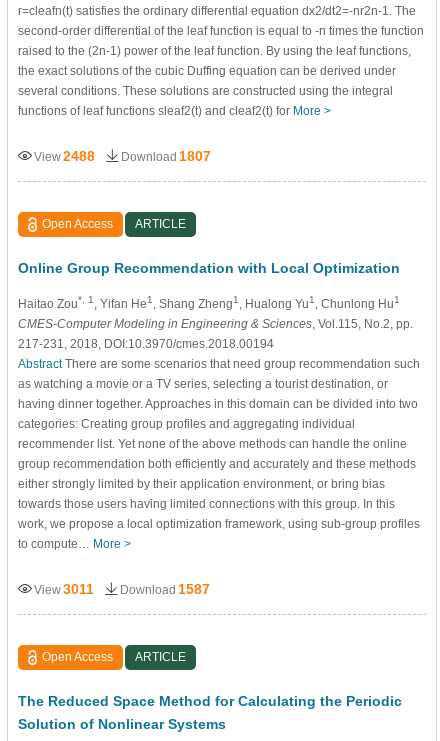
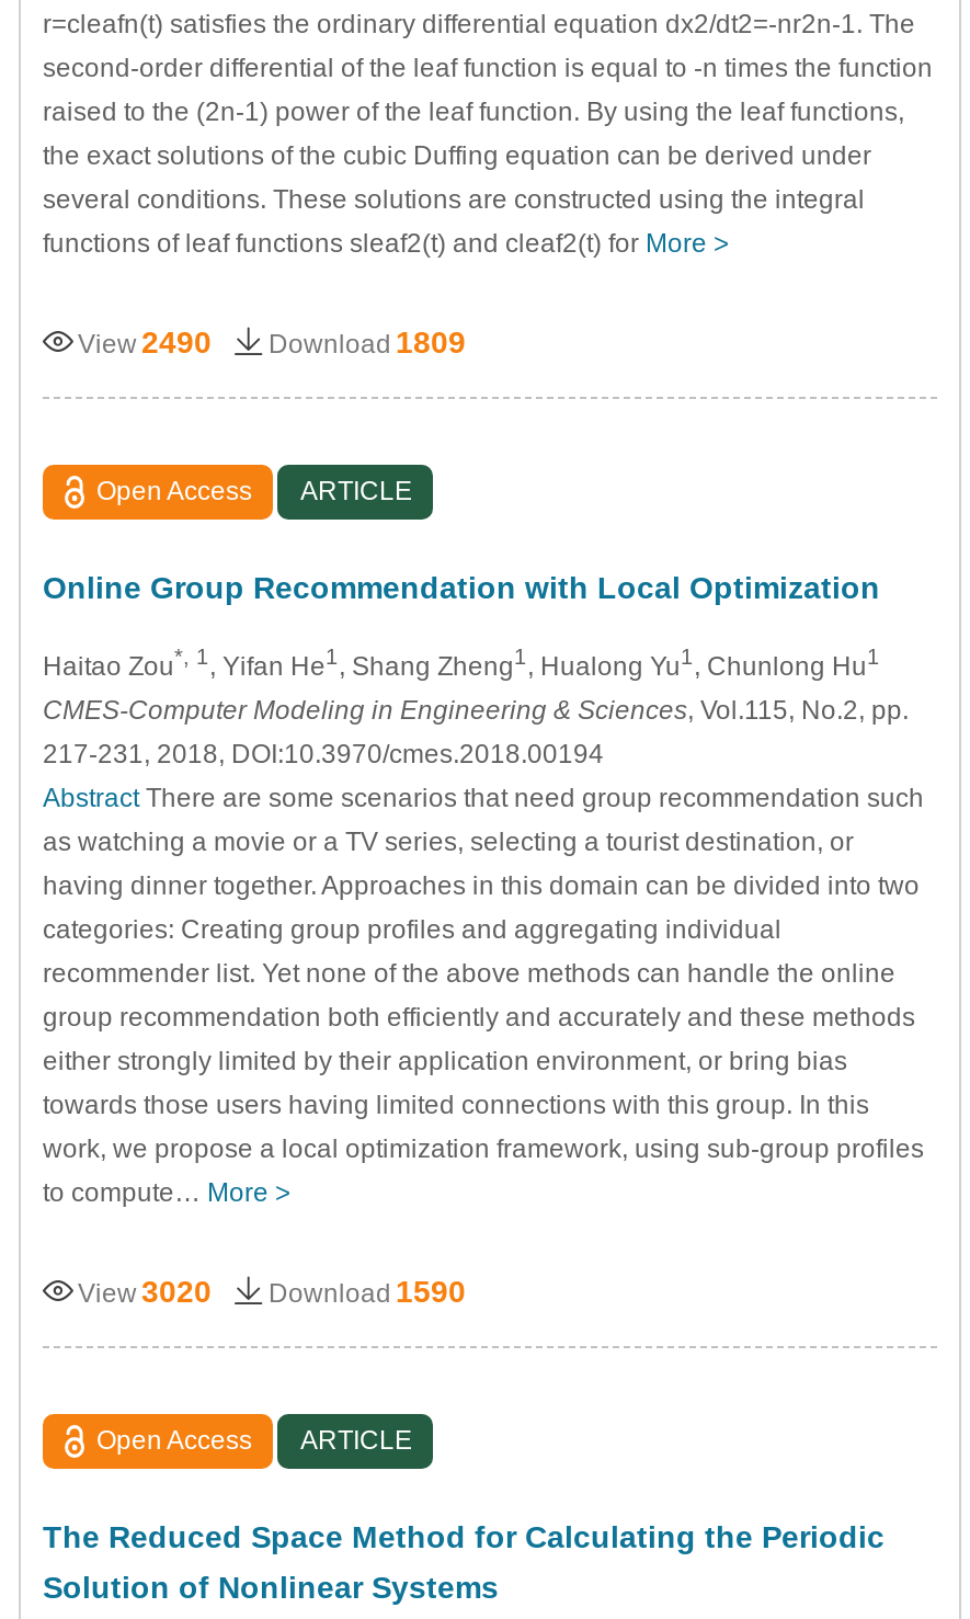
- View 2488
+ View 2490

- Download 1807
+ Download 1809

- View 3011
+ View 3020

- Download 1587
+ Download 1590
